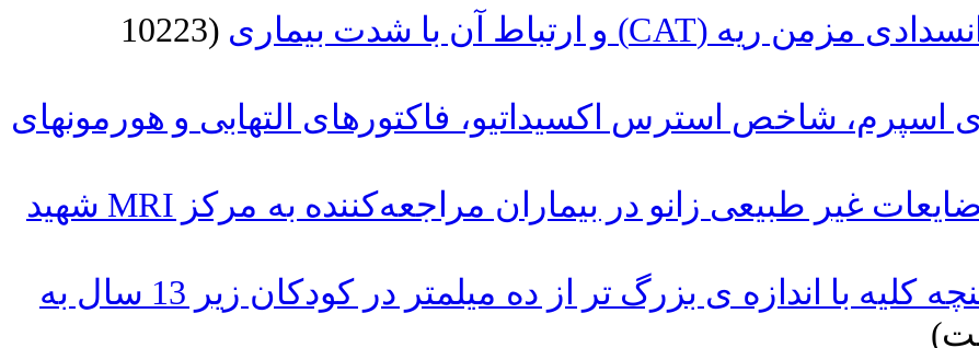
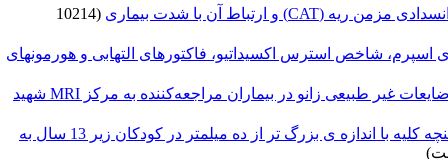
- (10223
+ (10214
